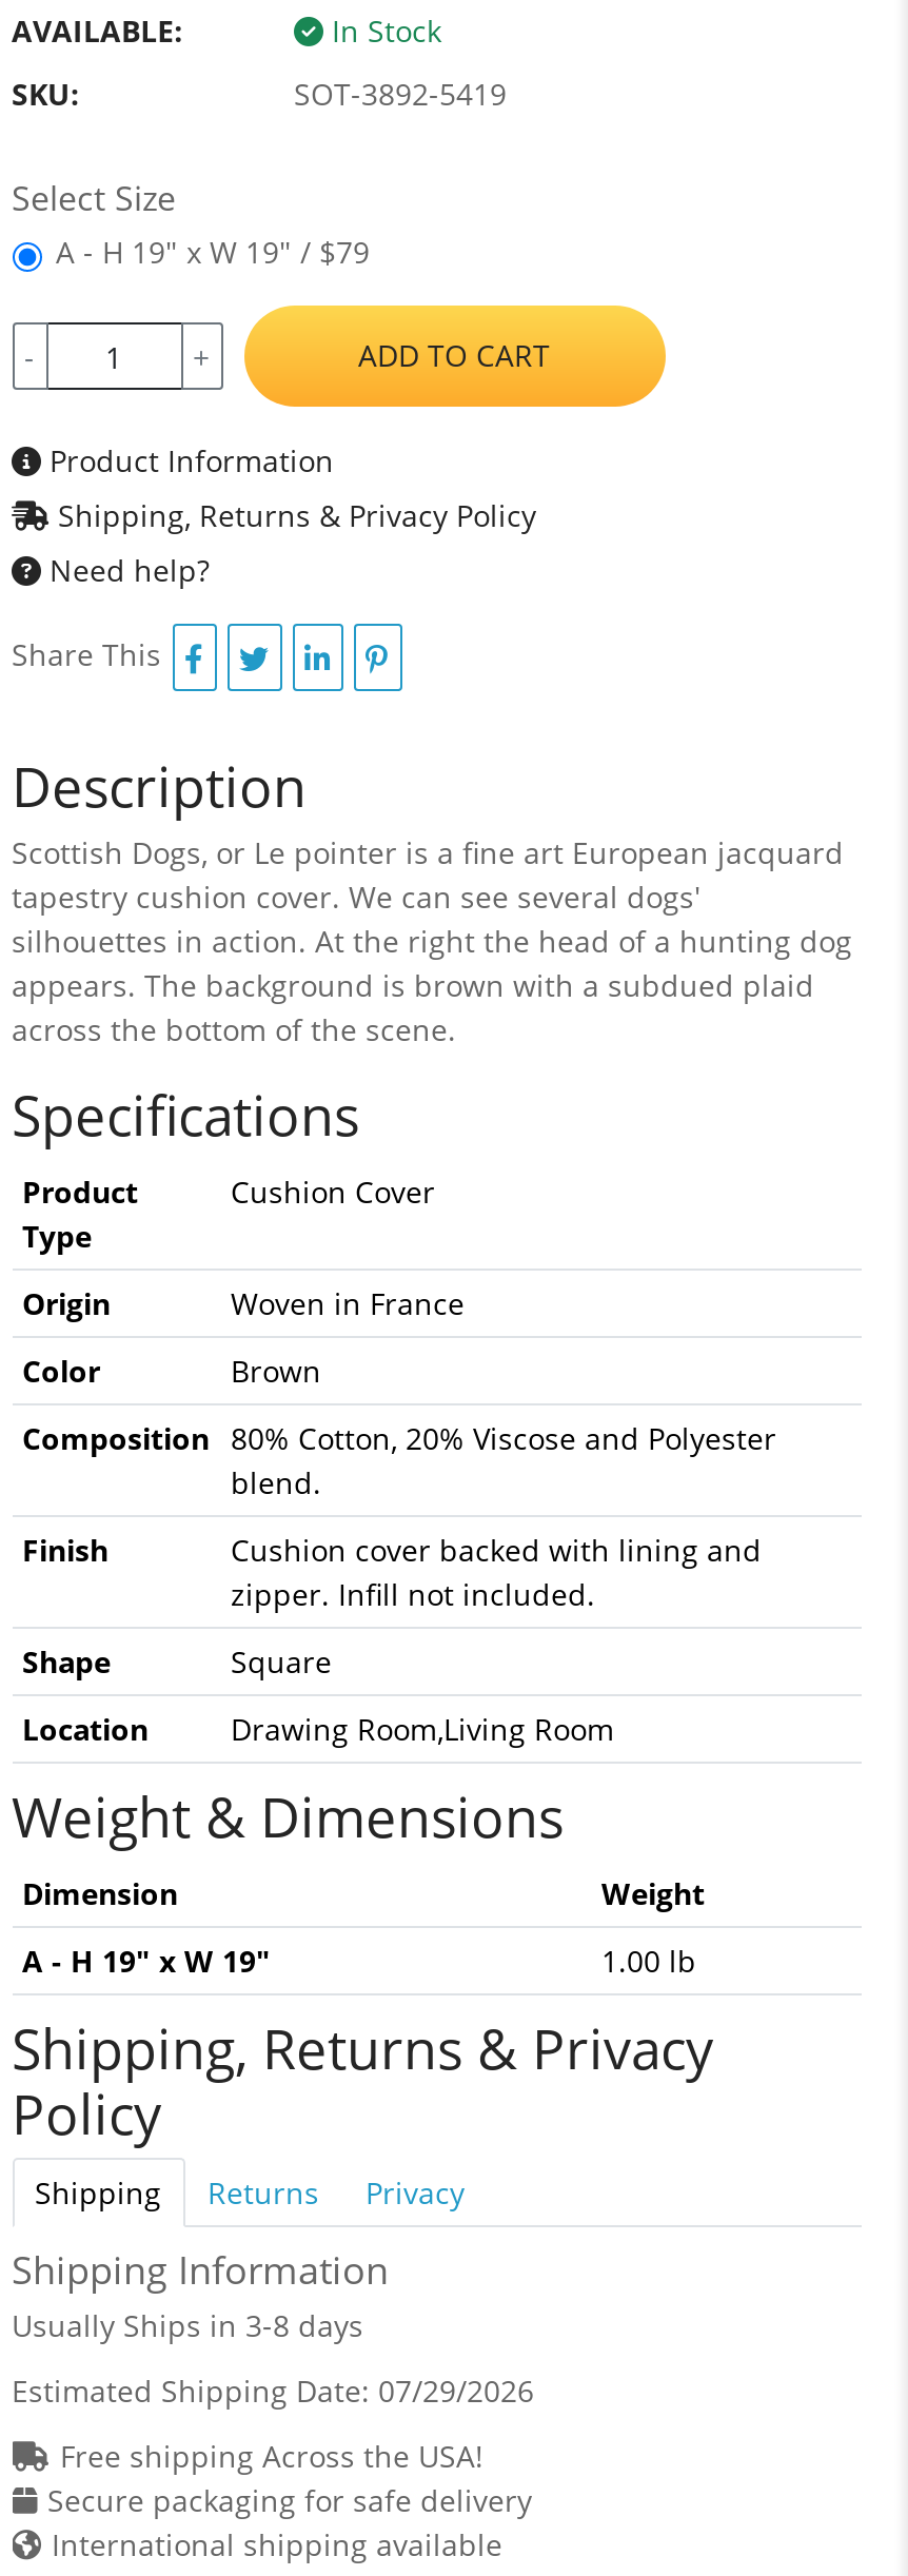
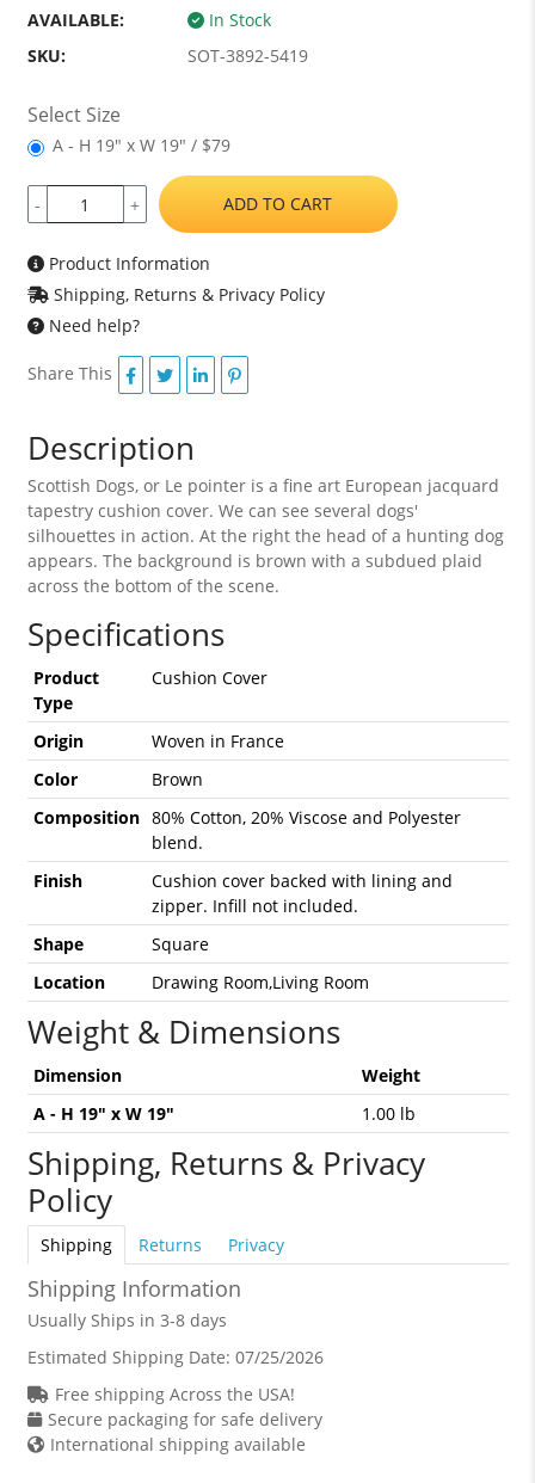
- Estimated Shipping Date: 07/29/2026
+ Estimated Shipping Date: 07/25/2026
